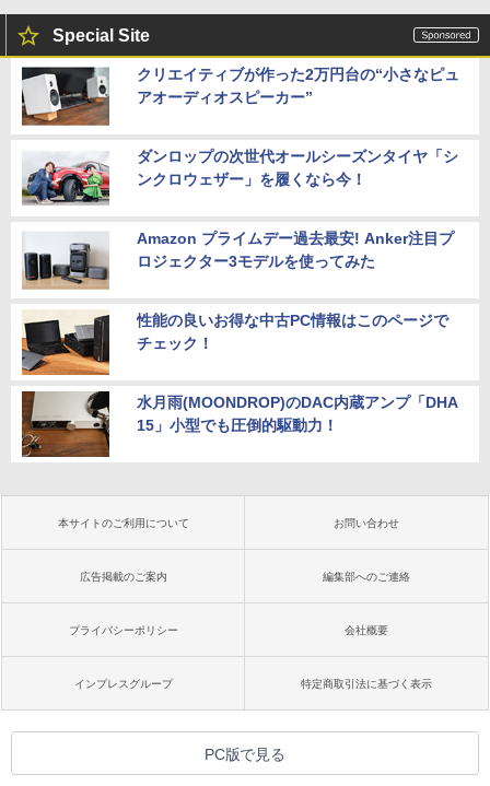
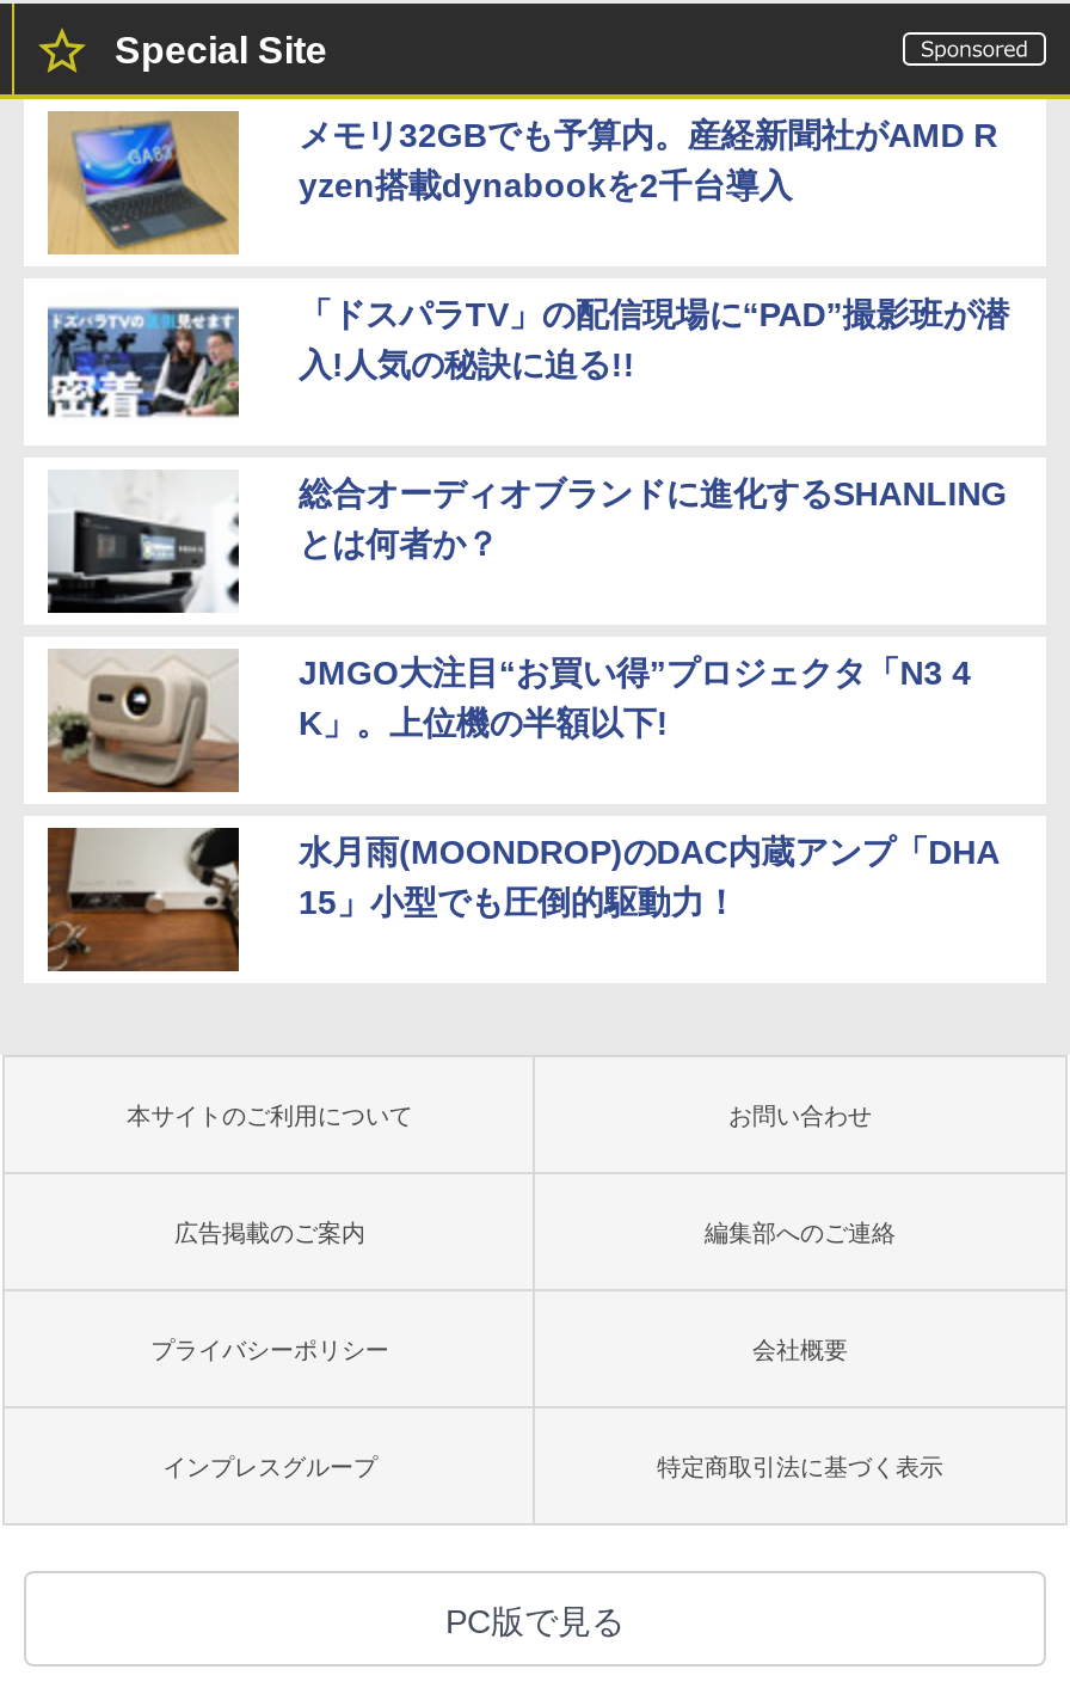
- [image]
- クリエイティブが作った2万円台の“小さなピュ
- アオーディオスピーカー”
+ [image]
+ メモリ32GBでも予算内。産経新聞社がAMD R
+ yzen搭載dynabookを2千台導入

- [image]
- ダンロップの次世代オールシーズンタイヤ「シ
- ンクロウェザー」を履くなら今！
+ [image]
+ 「ドスパラTV」の配信現場に“PAD”撮影班が潜
+ 入!人気の秘訣に迫る!!

- [image]
- Amazon プライムデー過去最安! Anker注目プ
- ロジェクター3モデルを使ってみた
+ [image]
+ 総合オーディオブランドに進化するSHANLING
+ とは何者か？

- [image]
- 性能の良いお得な中古PC情報はこのページで
- チェック！
+ [image]
+ JMGO大注目“お買い得”プロジェクタ「N3 4
+ K」。上位機の半額以下!
